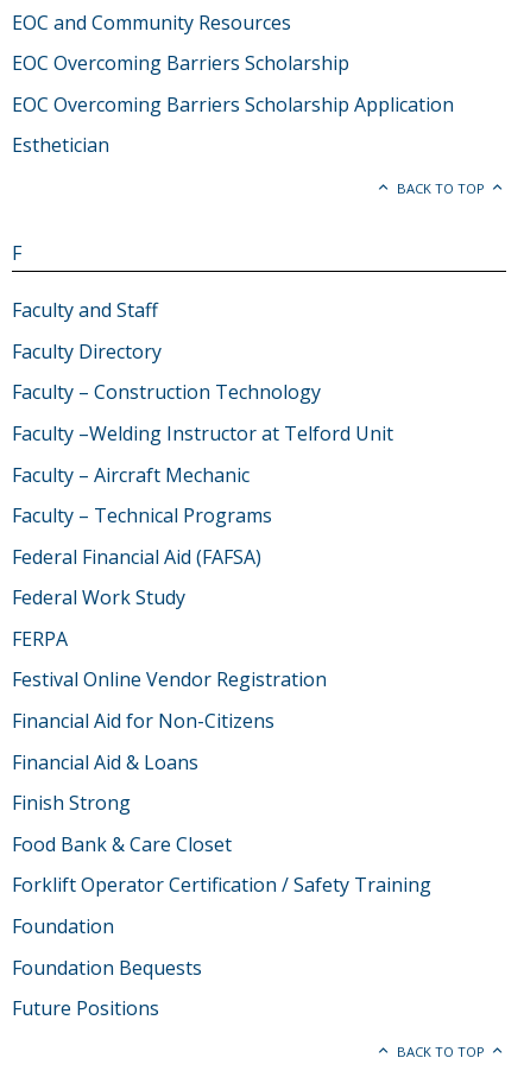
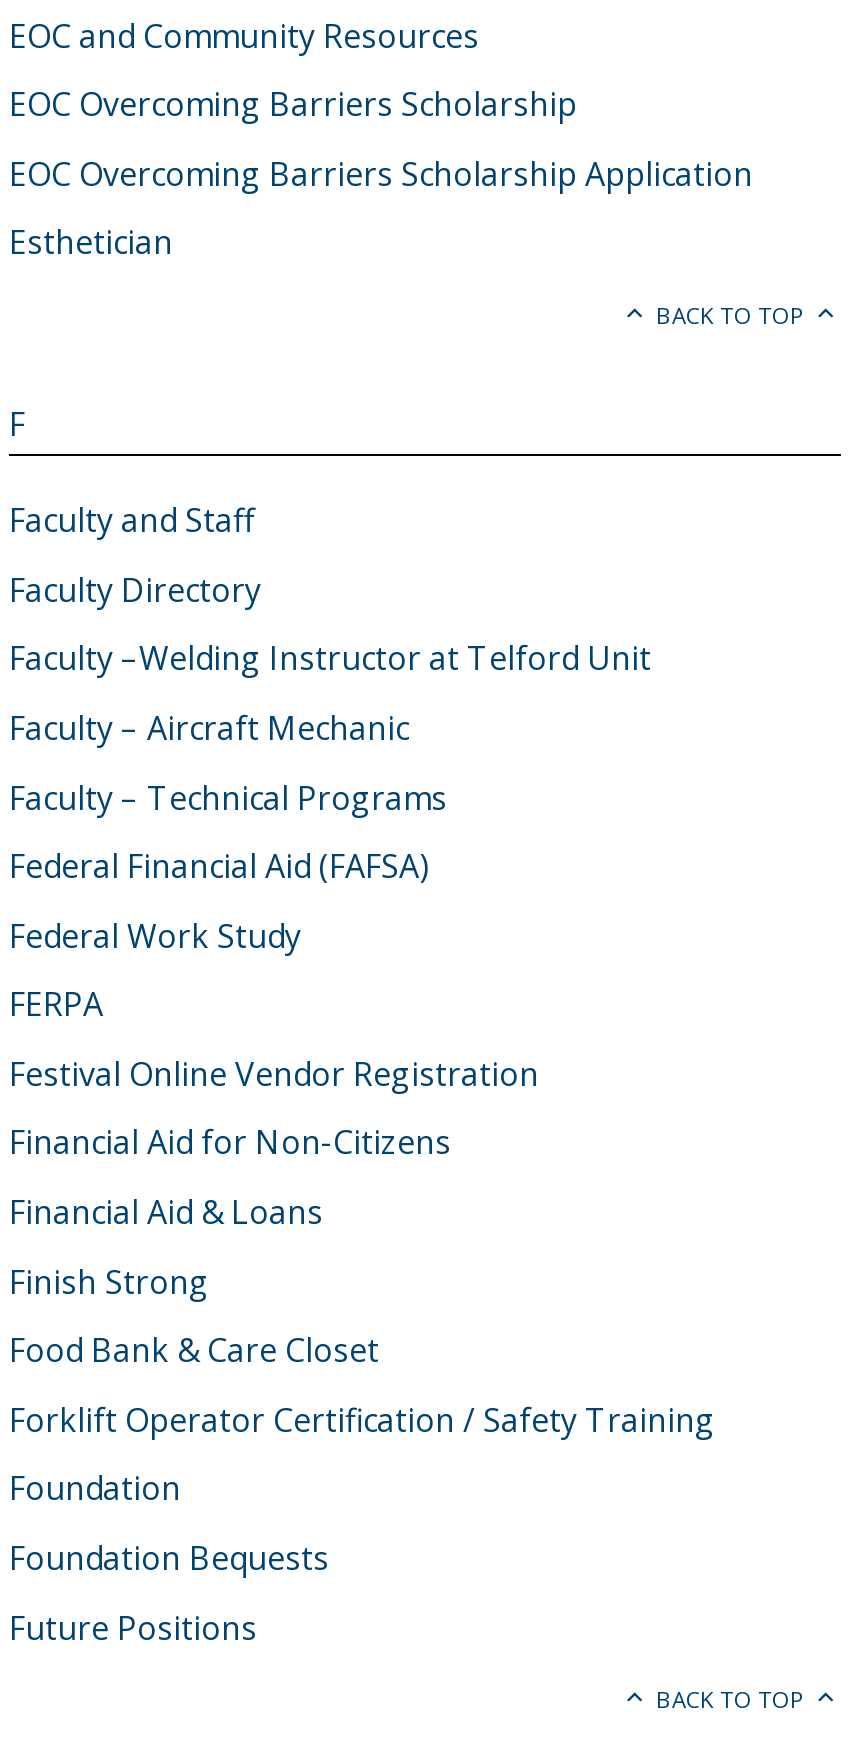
- Faculty – Construction Technology
